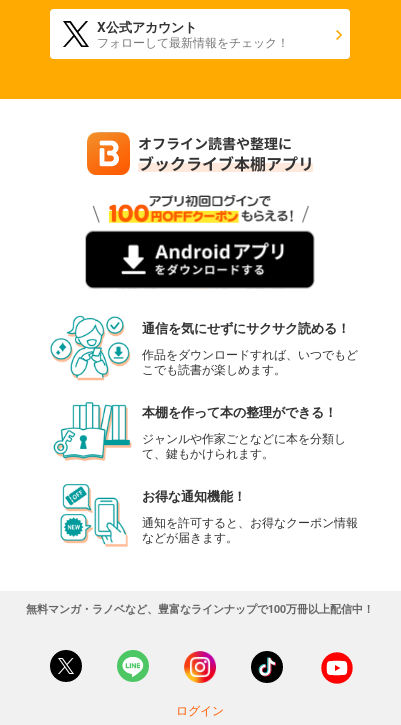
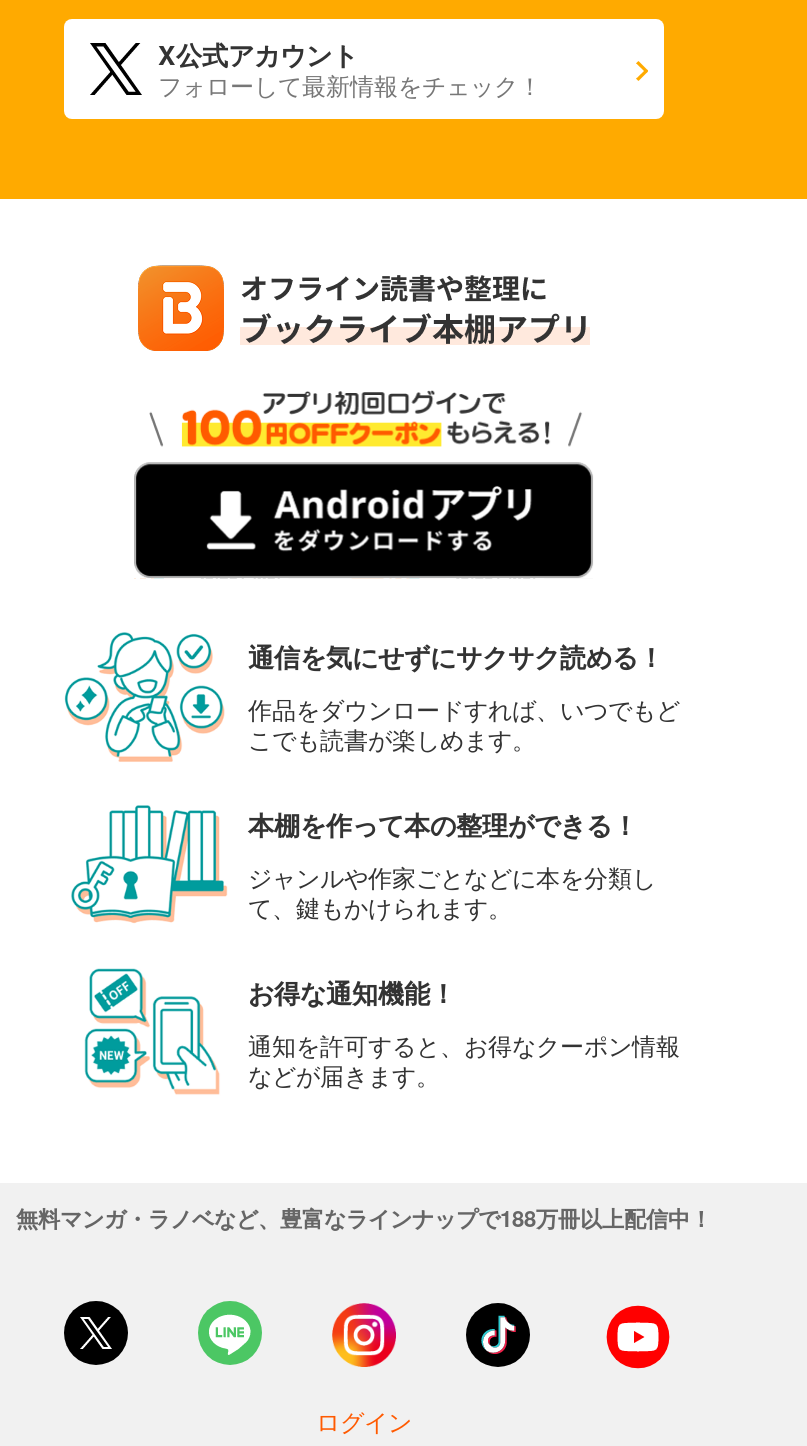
- 無料マンガ・ラノベなど、豊富なラインナップで100万冊以上配信中！
+ 無料マンガ・ラノベなど、豊富なラインナップで188万冊以上配信中！
